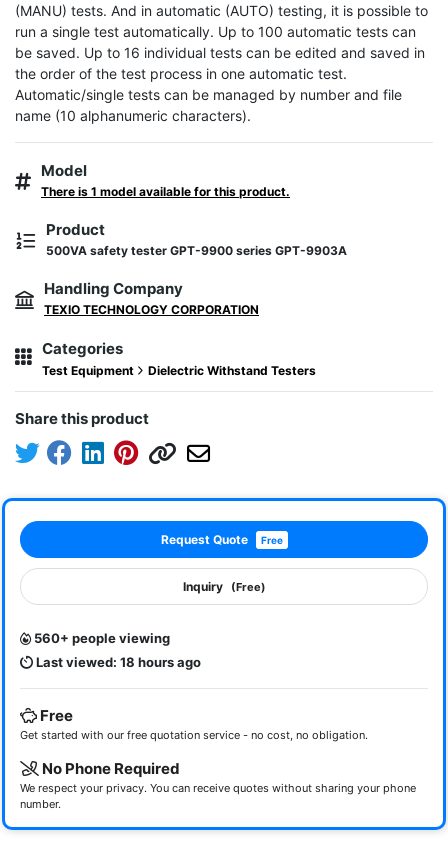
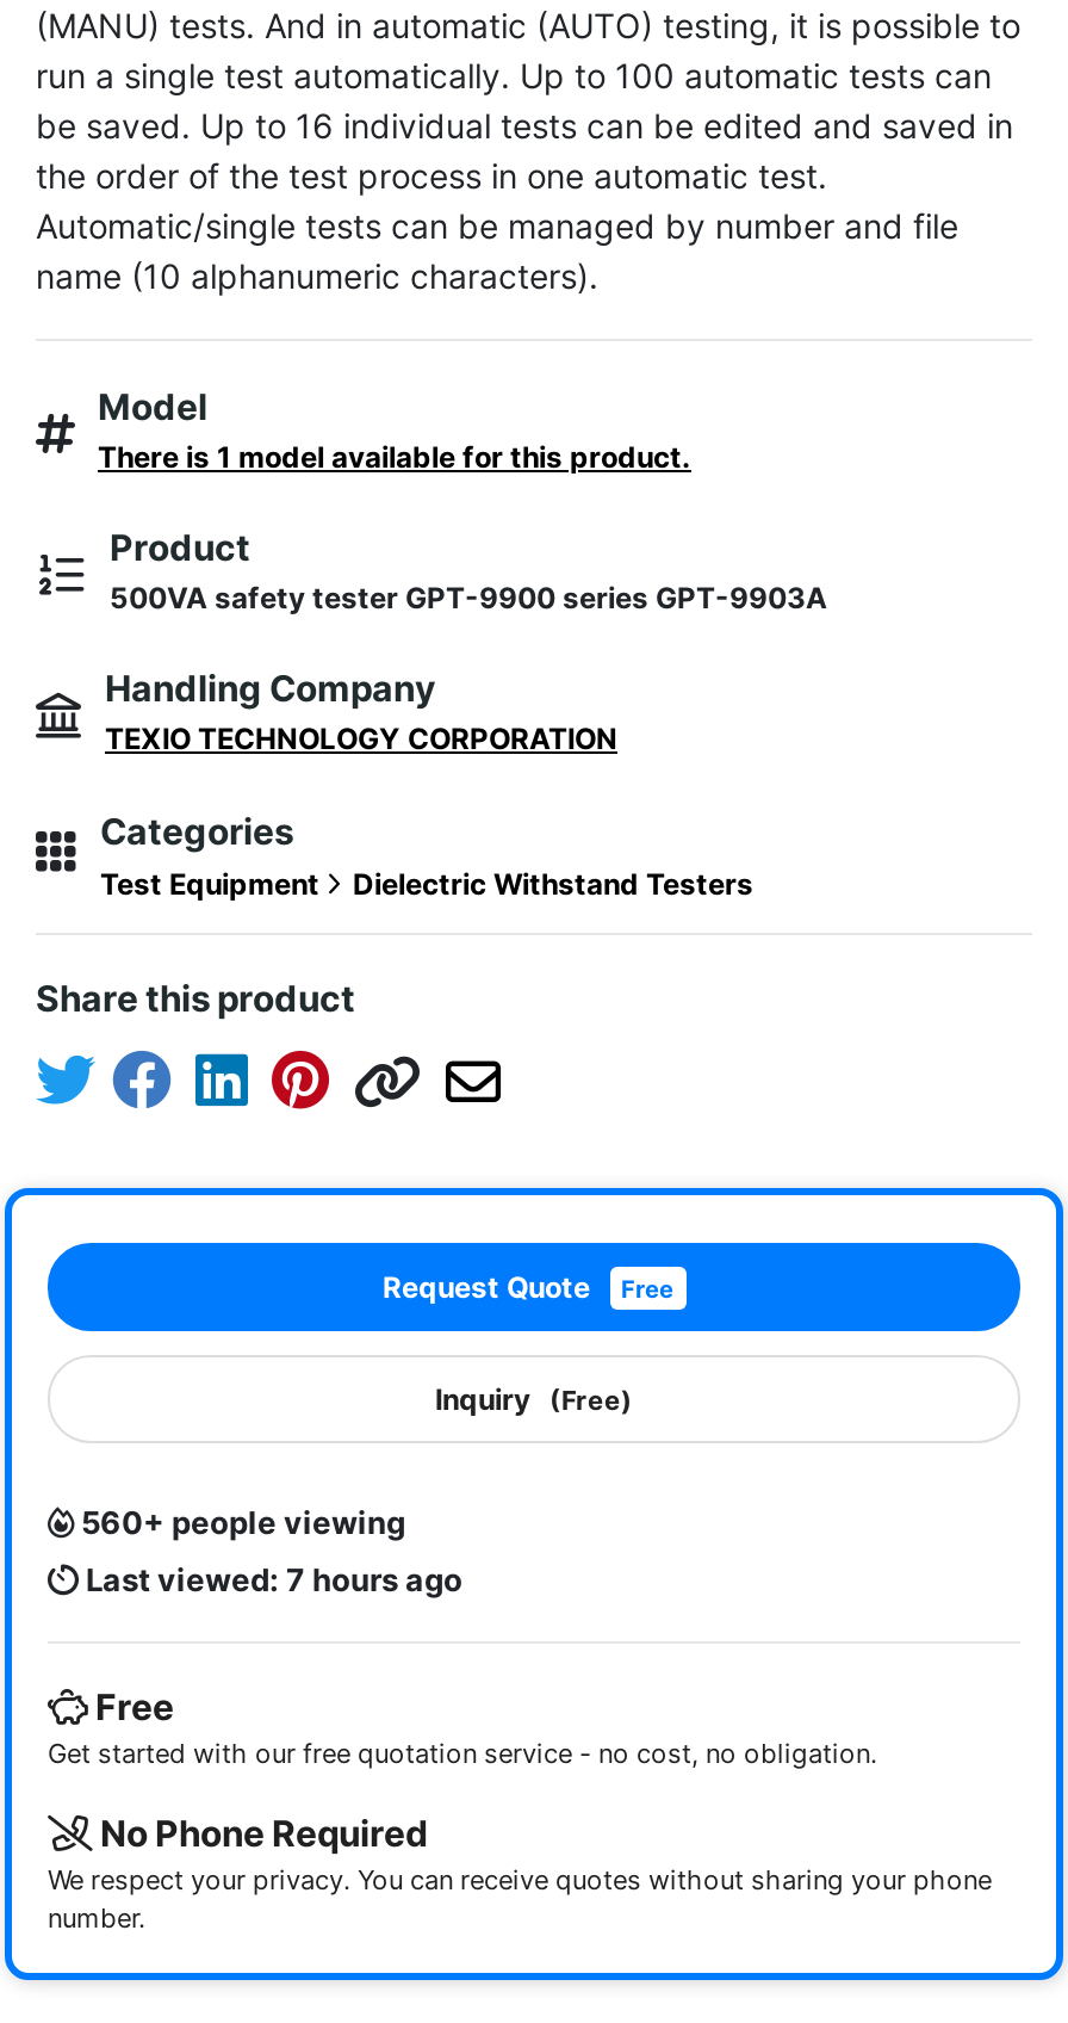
- Last viewed: 18 hours ago
+ Last viewed: 7 hours ago
